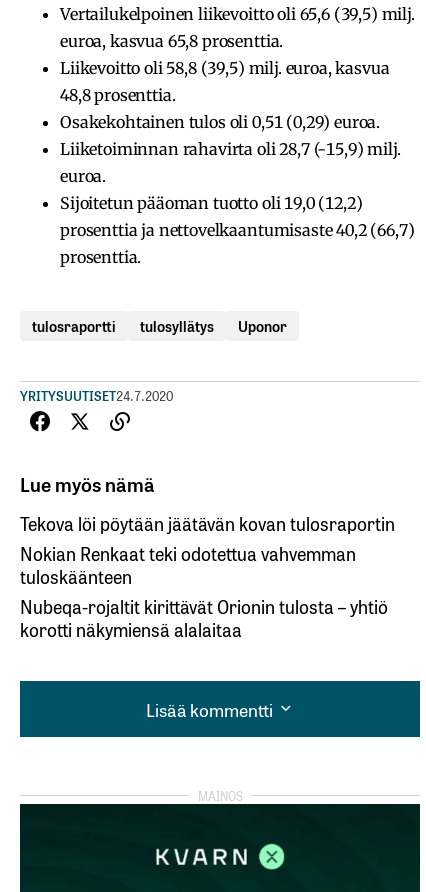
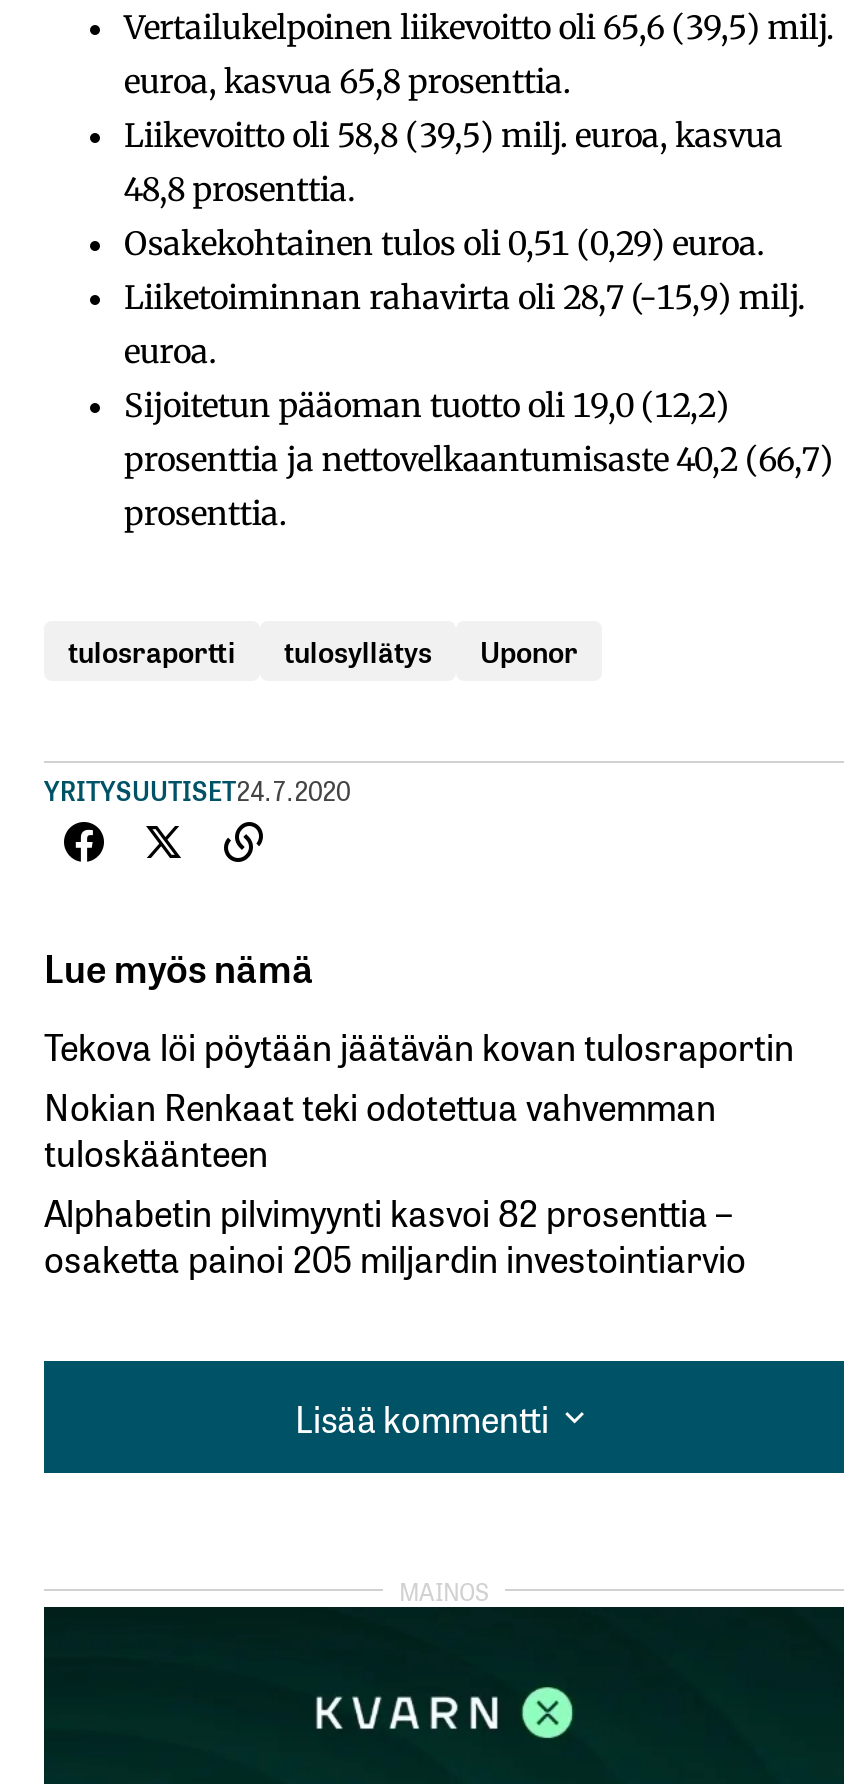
- Nubeqa-rojaltit kirittävät Orionin tulosta – yhtiö
- korotti näkymiensä alalaitaa
+ Alphabetin pilvimyynti kasvoi 82 prosenttia –
+ osaketta painoi 205 miljardin investointiarvio
